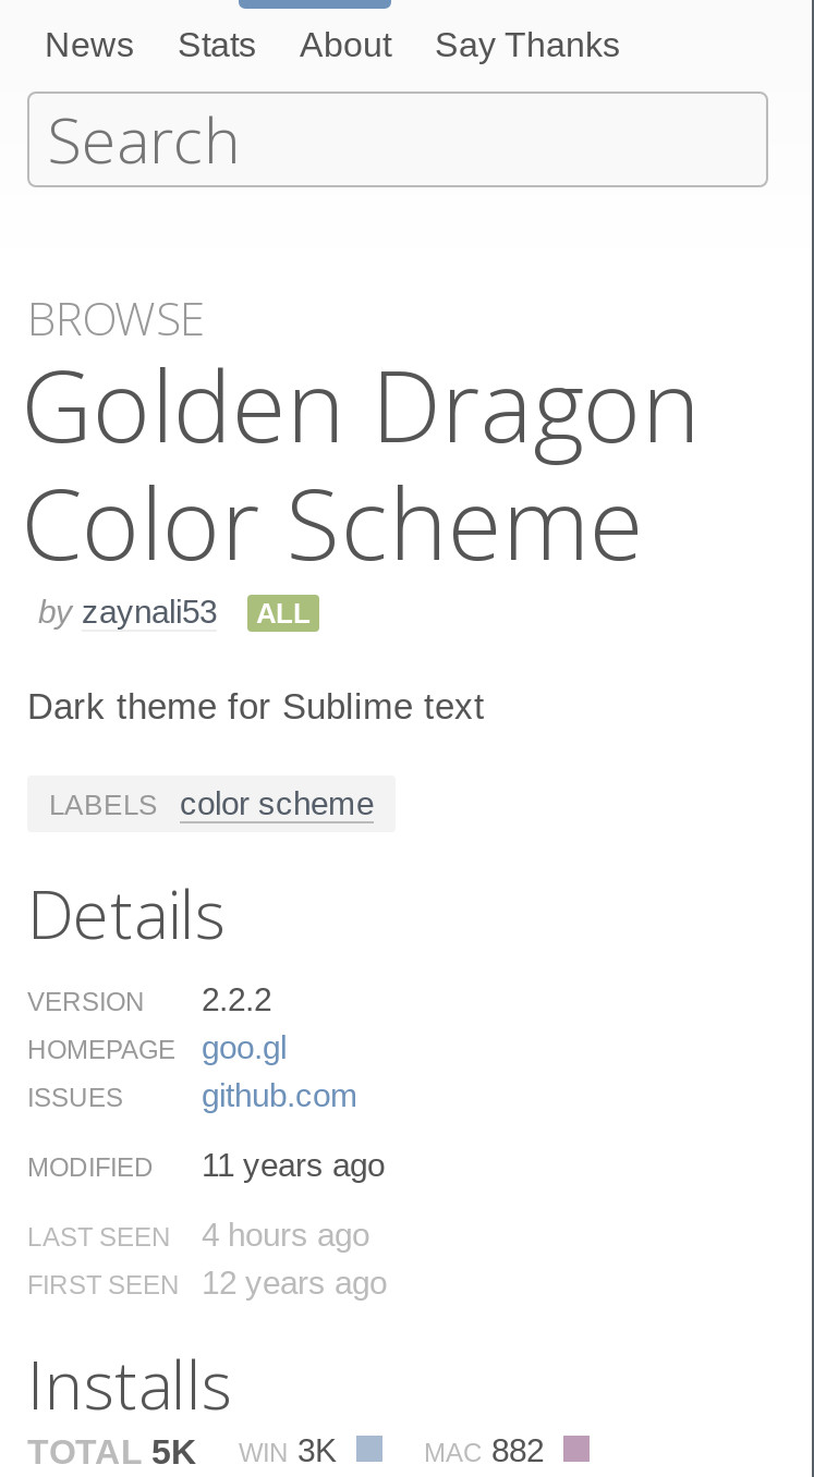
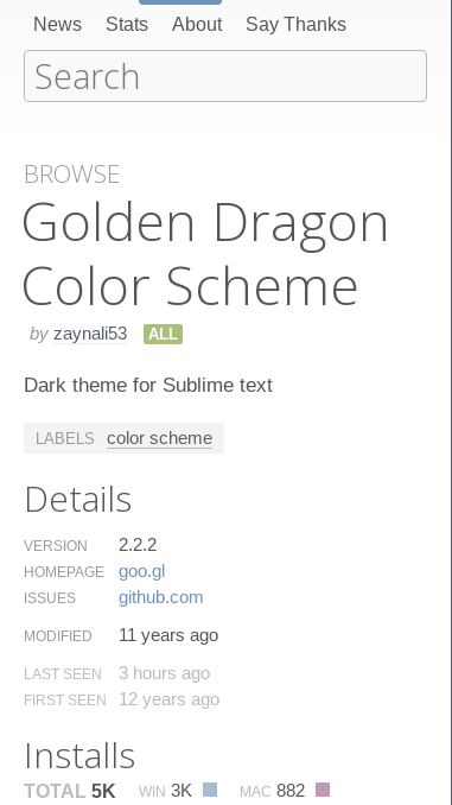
- LAST SEEN 4 hours ago
+ LAST SEEN 3 hours ago
